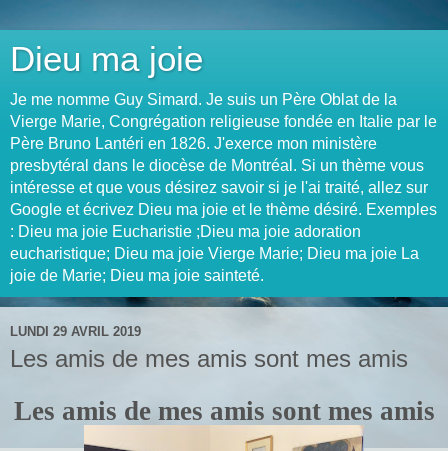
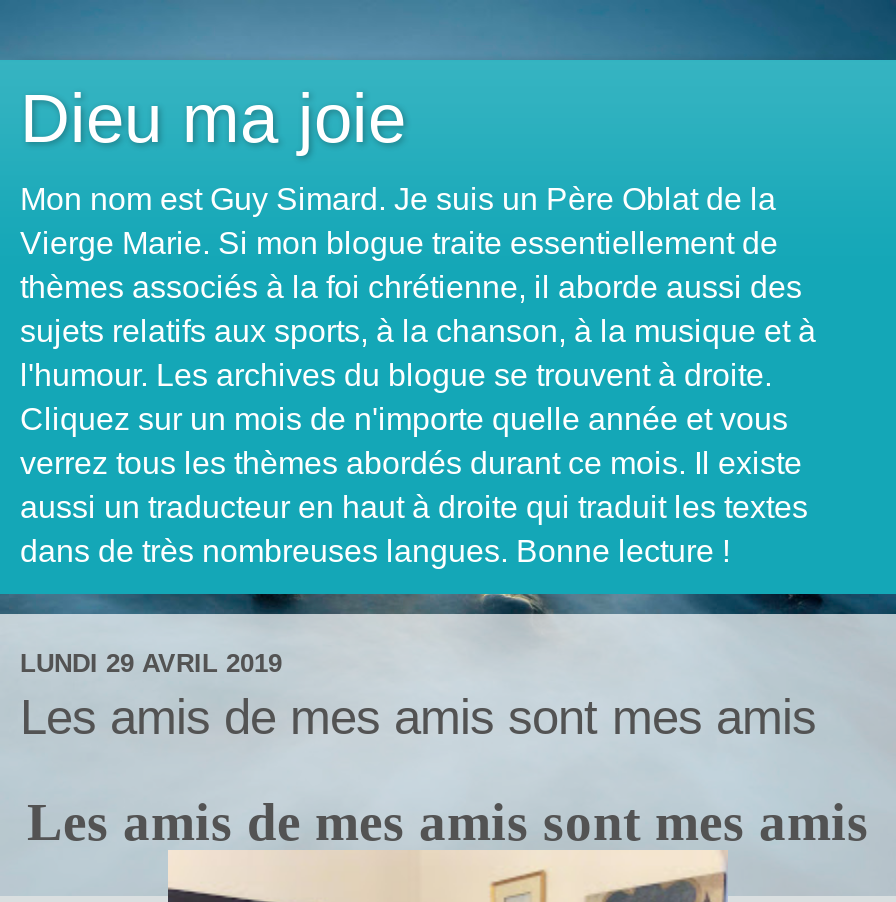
- Je me nomme Guy Simard. Je suis un Père Oblat de la
- Vierge Marie, Congrégation religieuse fondée en Italie par le
- Père Bruno Lantéri en 1826. J'exerce mon ministère
- presbytéral dans le diocèse de Montréal. Si un thème vous
- intéresse et que vous désirez savoir si je l'ai traité, allez sur
- Google et écrivez Dieu ma joie et le thème désiré. Exemples
- : Dieu ma joie Eucharistie ;Dieu ma joie adoration
- eucharistique; Dieu ma joie Vierge Marie; Dieu ma joie La
- joie de Marie; Dieu ma joie sainteté.
+ Mon nom est Guy Simard. Je suis un Père Oblat de la
+ Vierge Marie. Si mon blogue traite essentiellement de
+ thèmes associés à la foi chrétienne, il aborde aussi des
+ sujets relatifs aux sports, à la chanson, à la musique et à
+ l'humour. Les archives du blogue se trouvent à droite.
+ Cliquez sur un mois de n'importe quelle année et vous
+ verrez tous les thèmes abordés durant ce mois. Il existe
+ aussi un traducteur en haut à droite qui traduit les textes
+ dans de très nombreuses langues. Bonne lecture !
